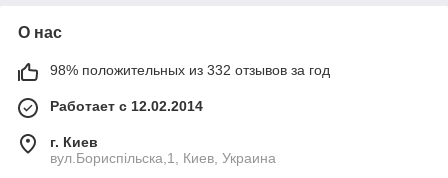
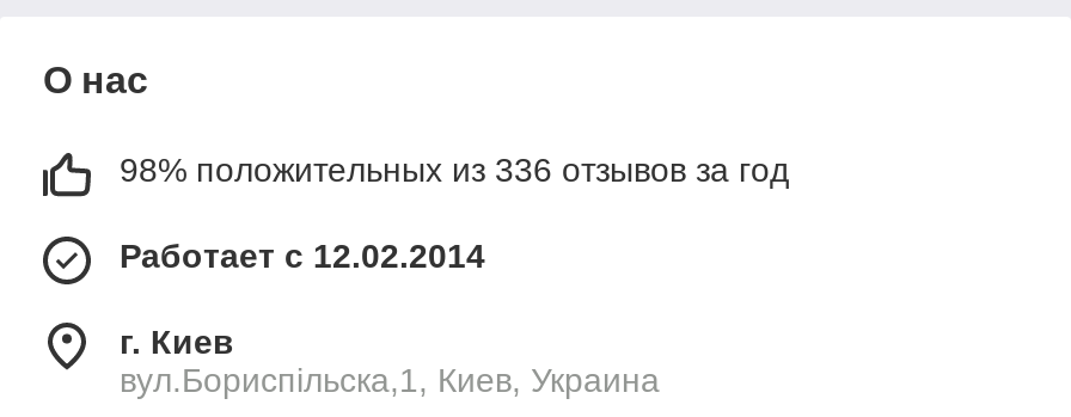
- 98% положительных из 332 отзывов за год
+ 98% положительных из 336 отзывов за год
